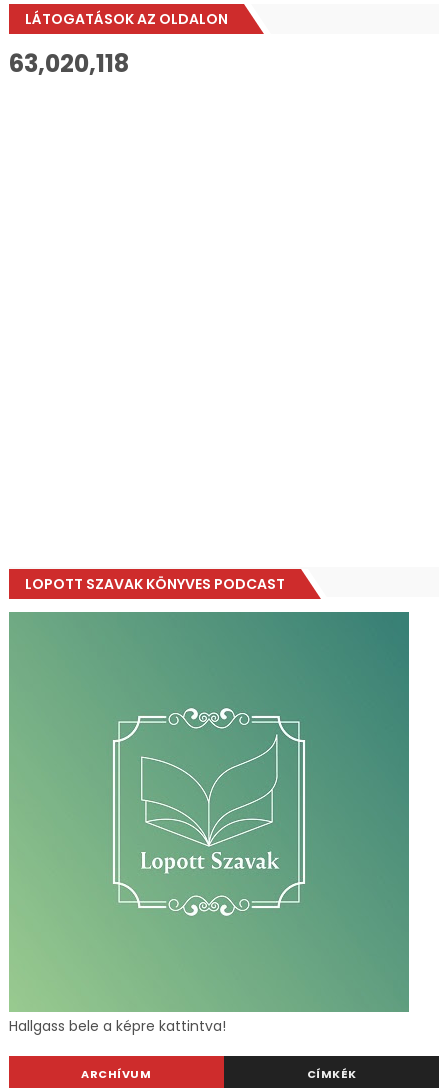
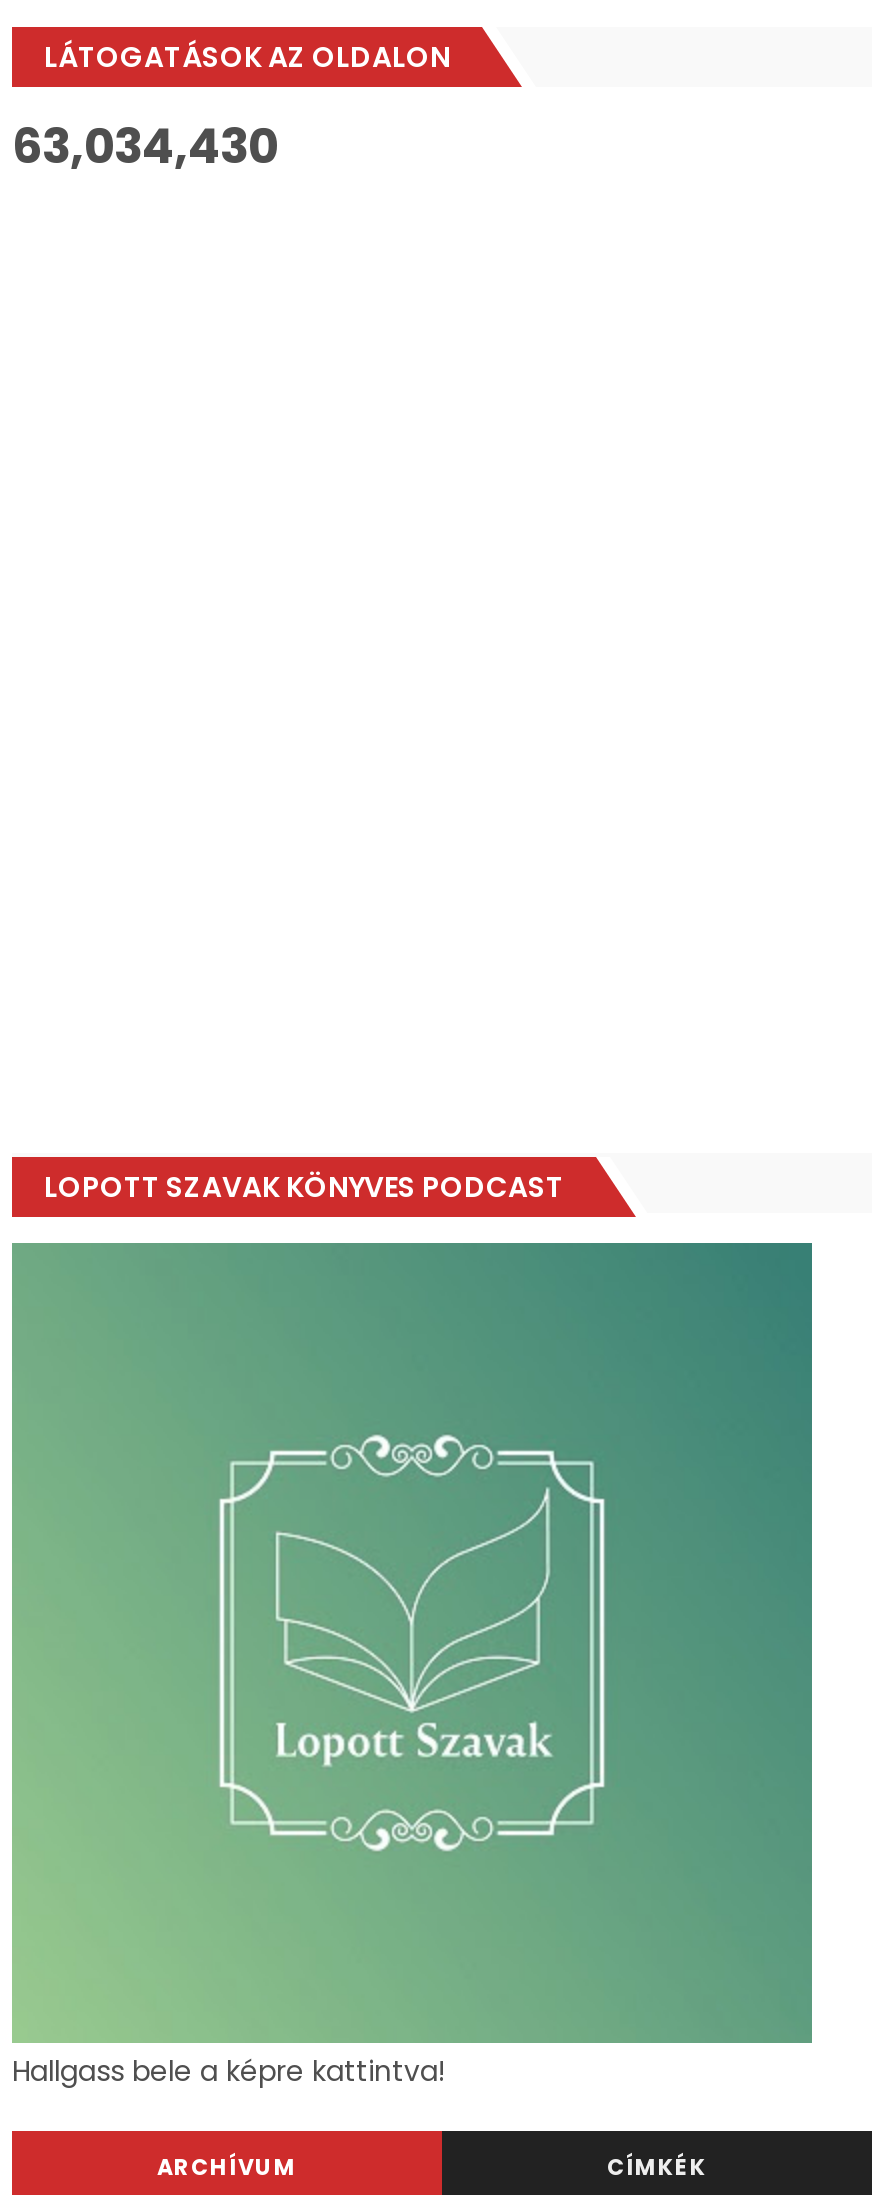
- 63,020,118
+ 63,034,430
